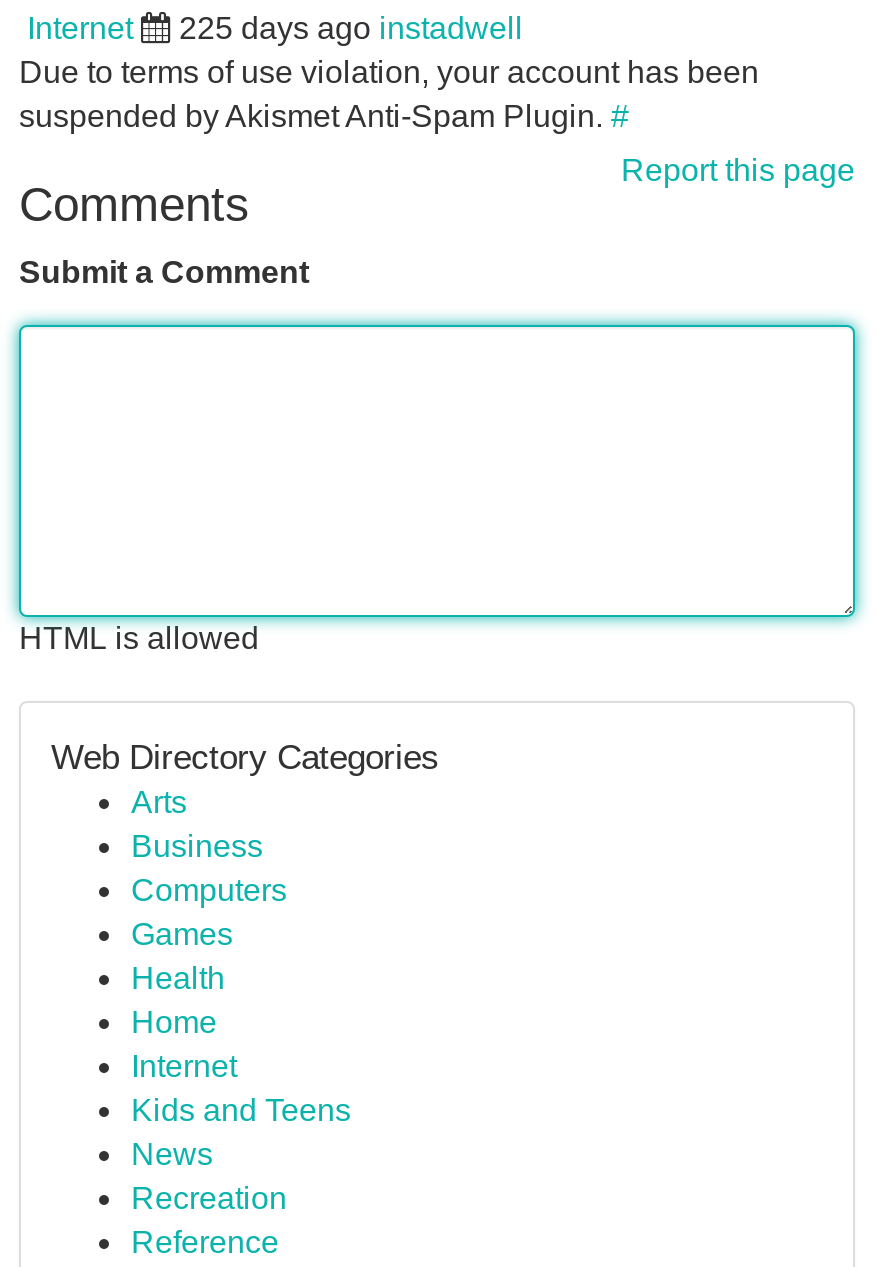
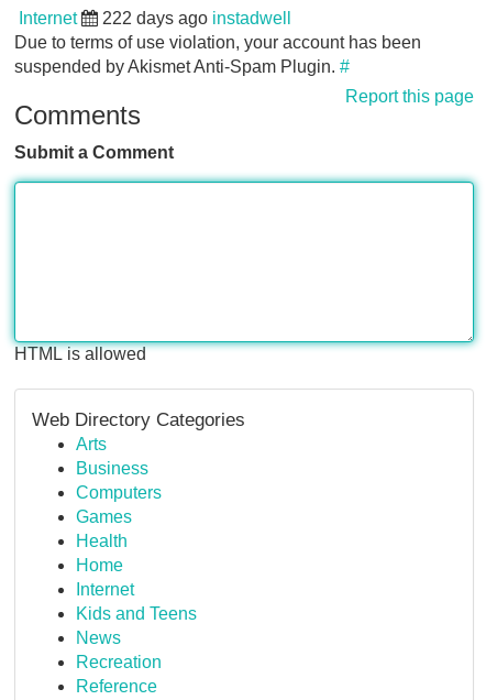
- 225 days ago instadwell
+ 222 days ago instadwell
